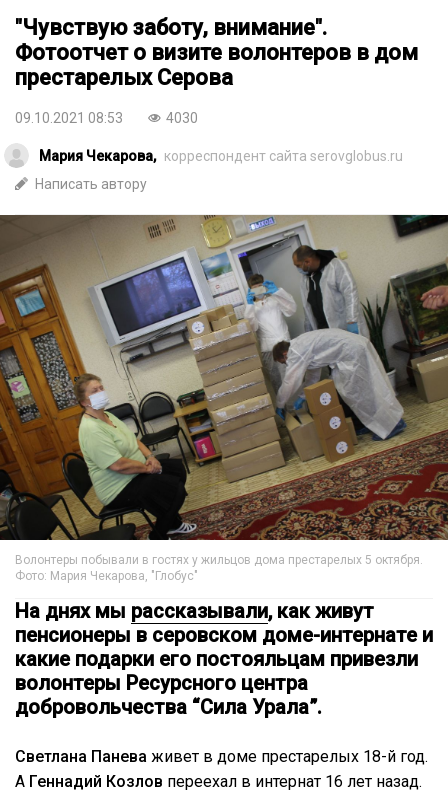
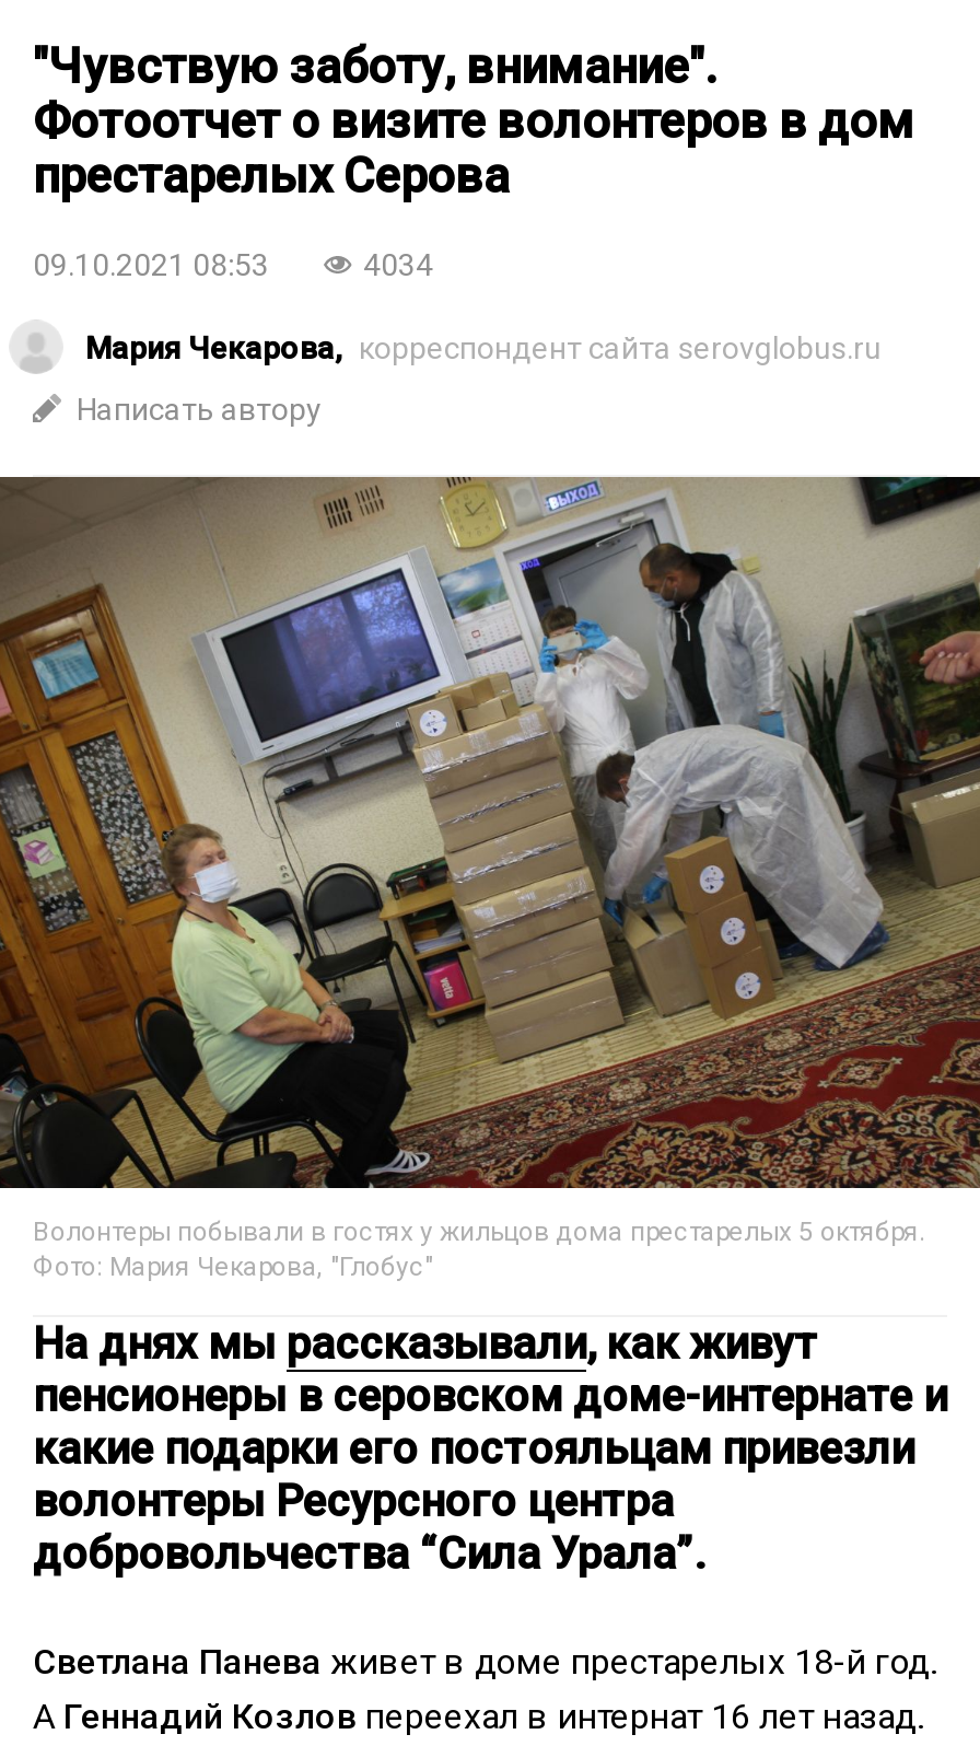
- 4030
+ 4034
